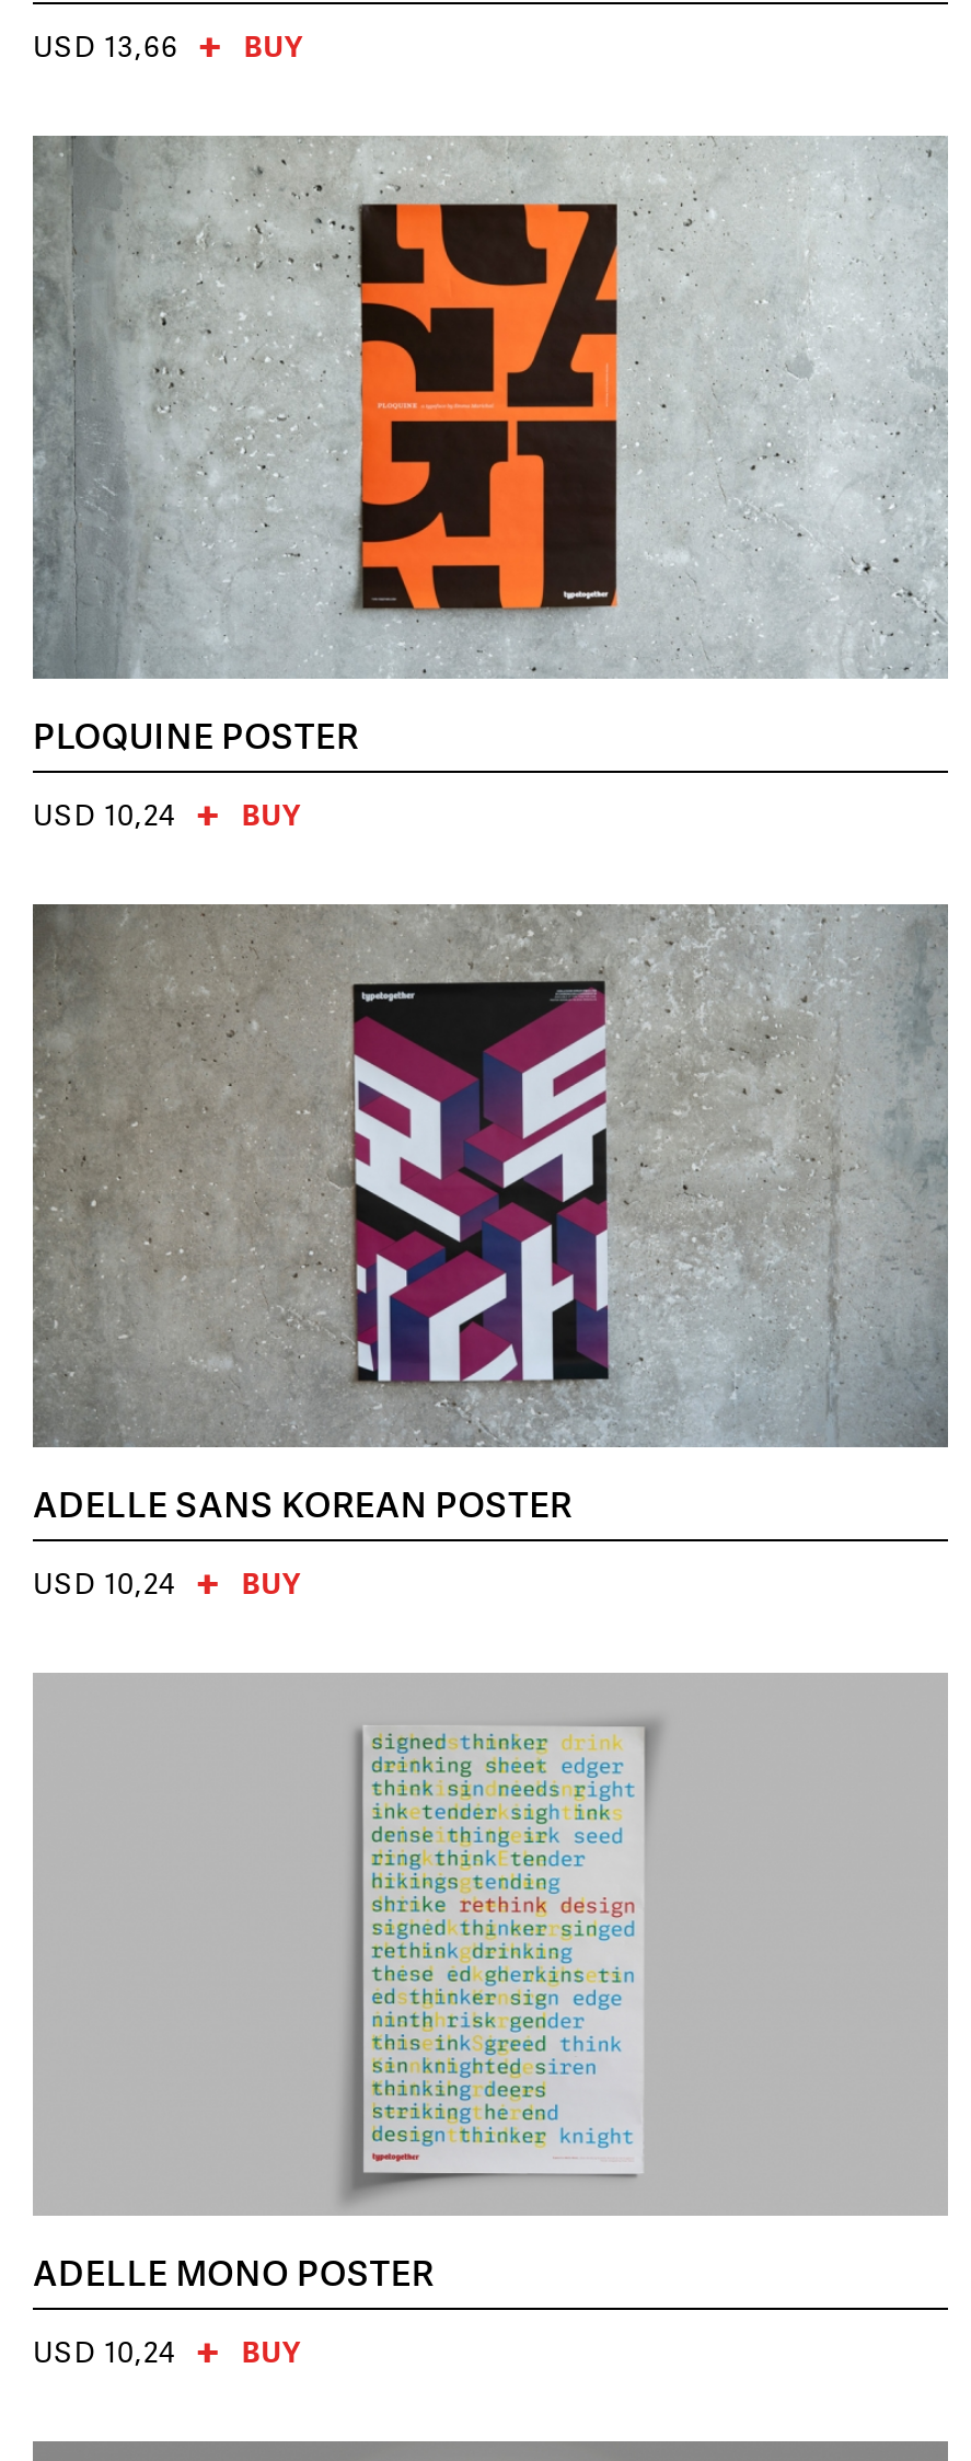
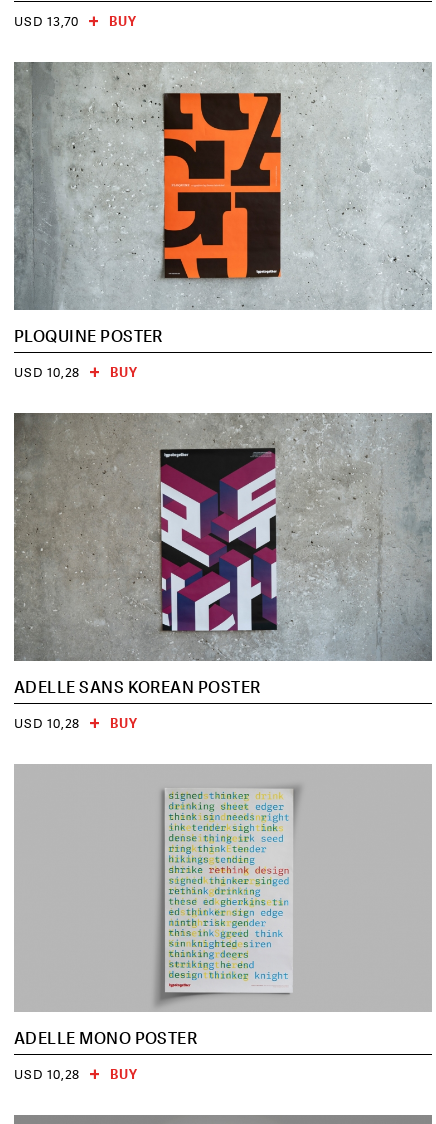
- USD 13,66 BUY
+ USD 13,70 BUY

- USD 10,24 BUY
+ USD 10,28 BUY

- USD 10,24 BUY
+ USD 10,28 BUY

- USD 10,24 BUY
+ USD 10,28 BUY
